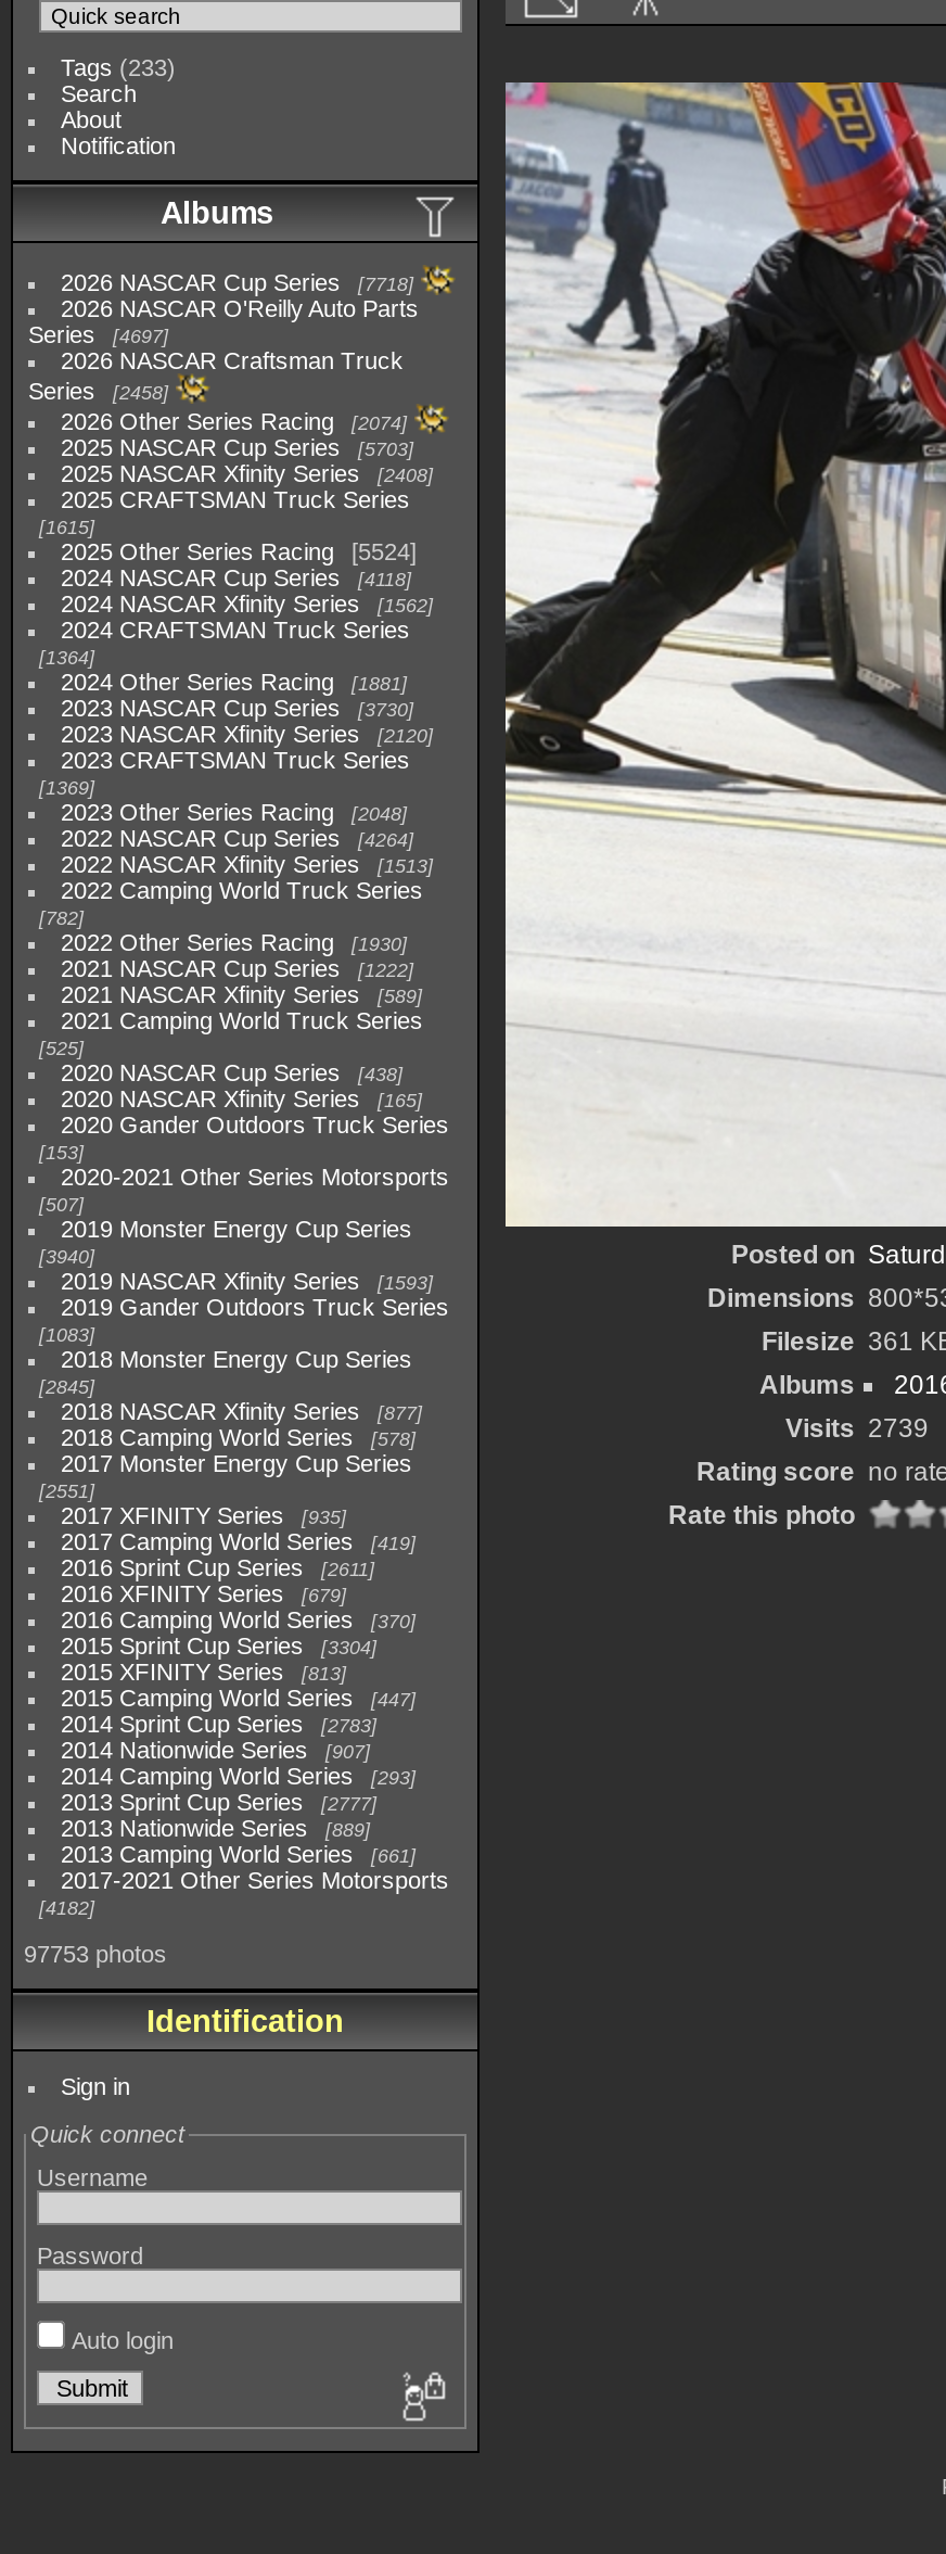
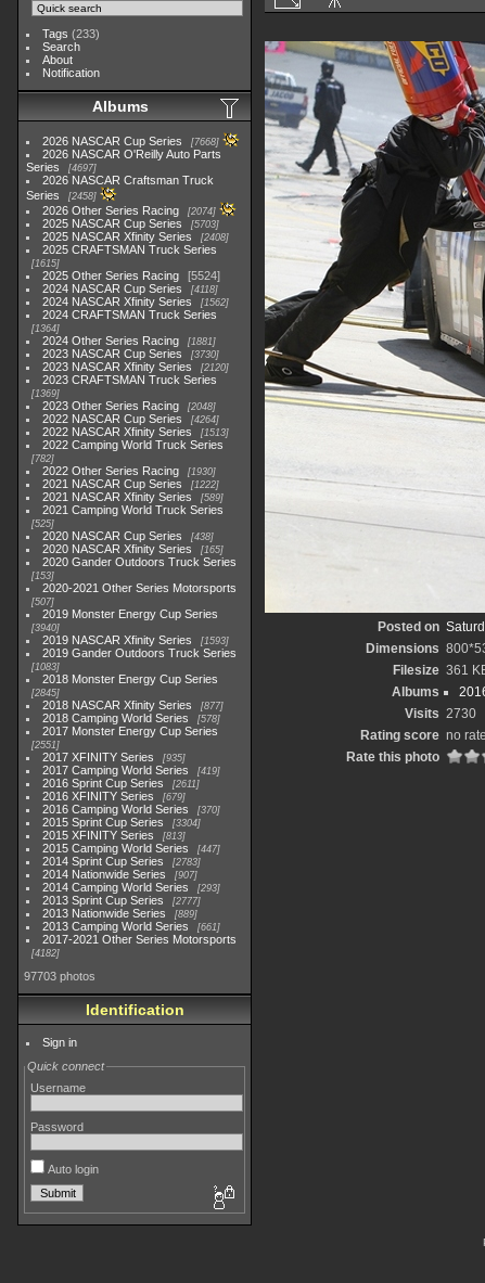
- 2026 NASCAR Cup Series 7718
+ 2026 NASCAR Cup Series 7668

- Visits 2739
+ Visits 2730

- 97753 photos
+ 97703 photos
